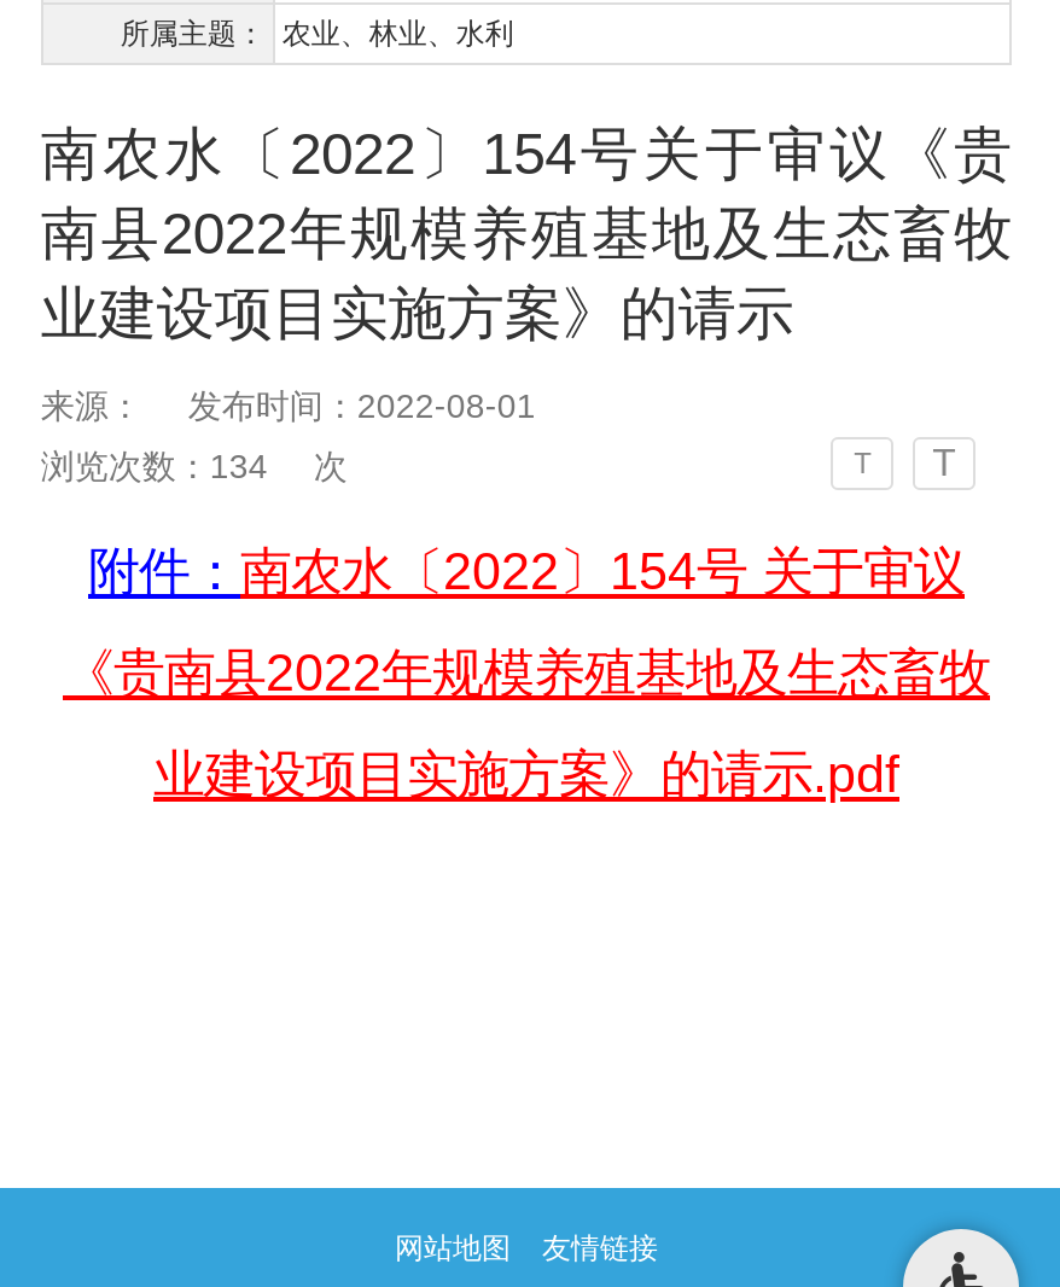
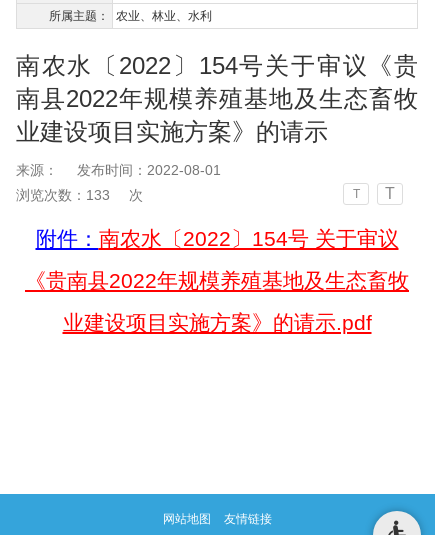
- 浏览次数：134 次
+ 浏览次数：133 次
